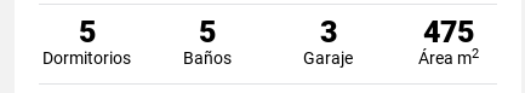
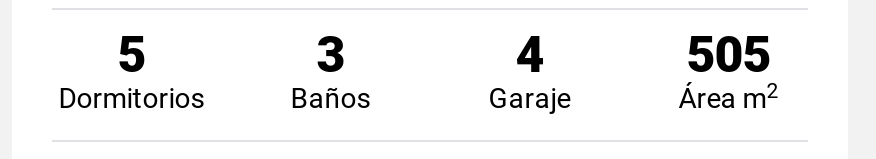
- 5
+ 3

- 3
+ 4

- 475
+ 505
